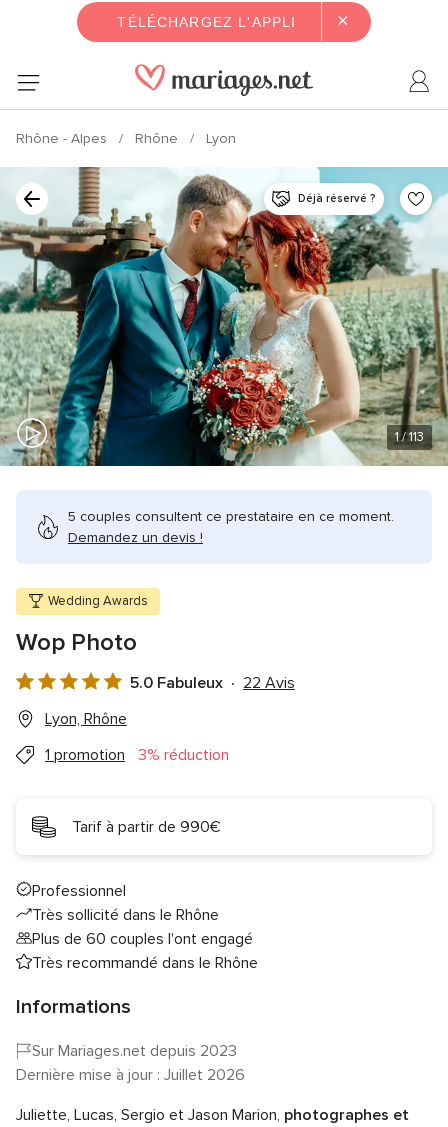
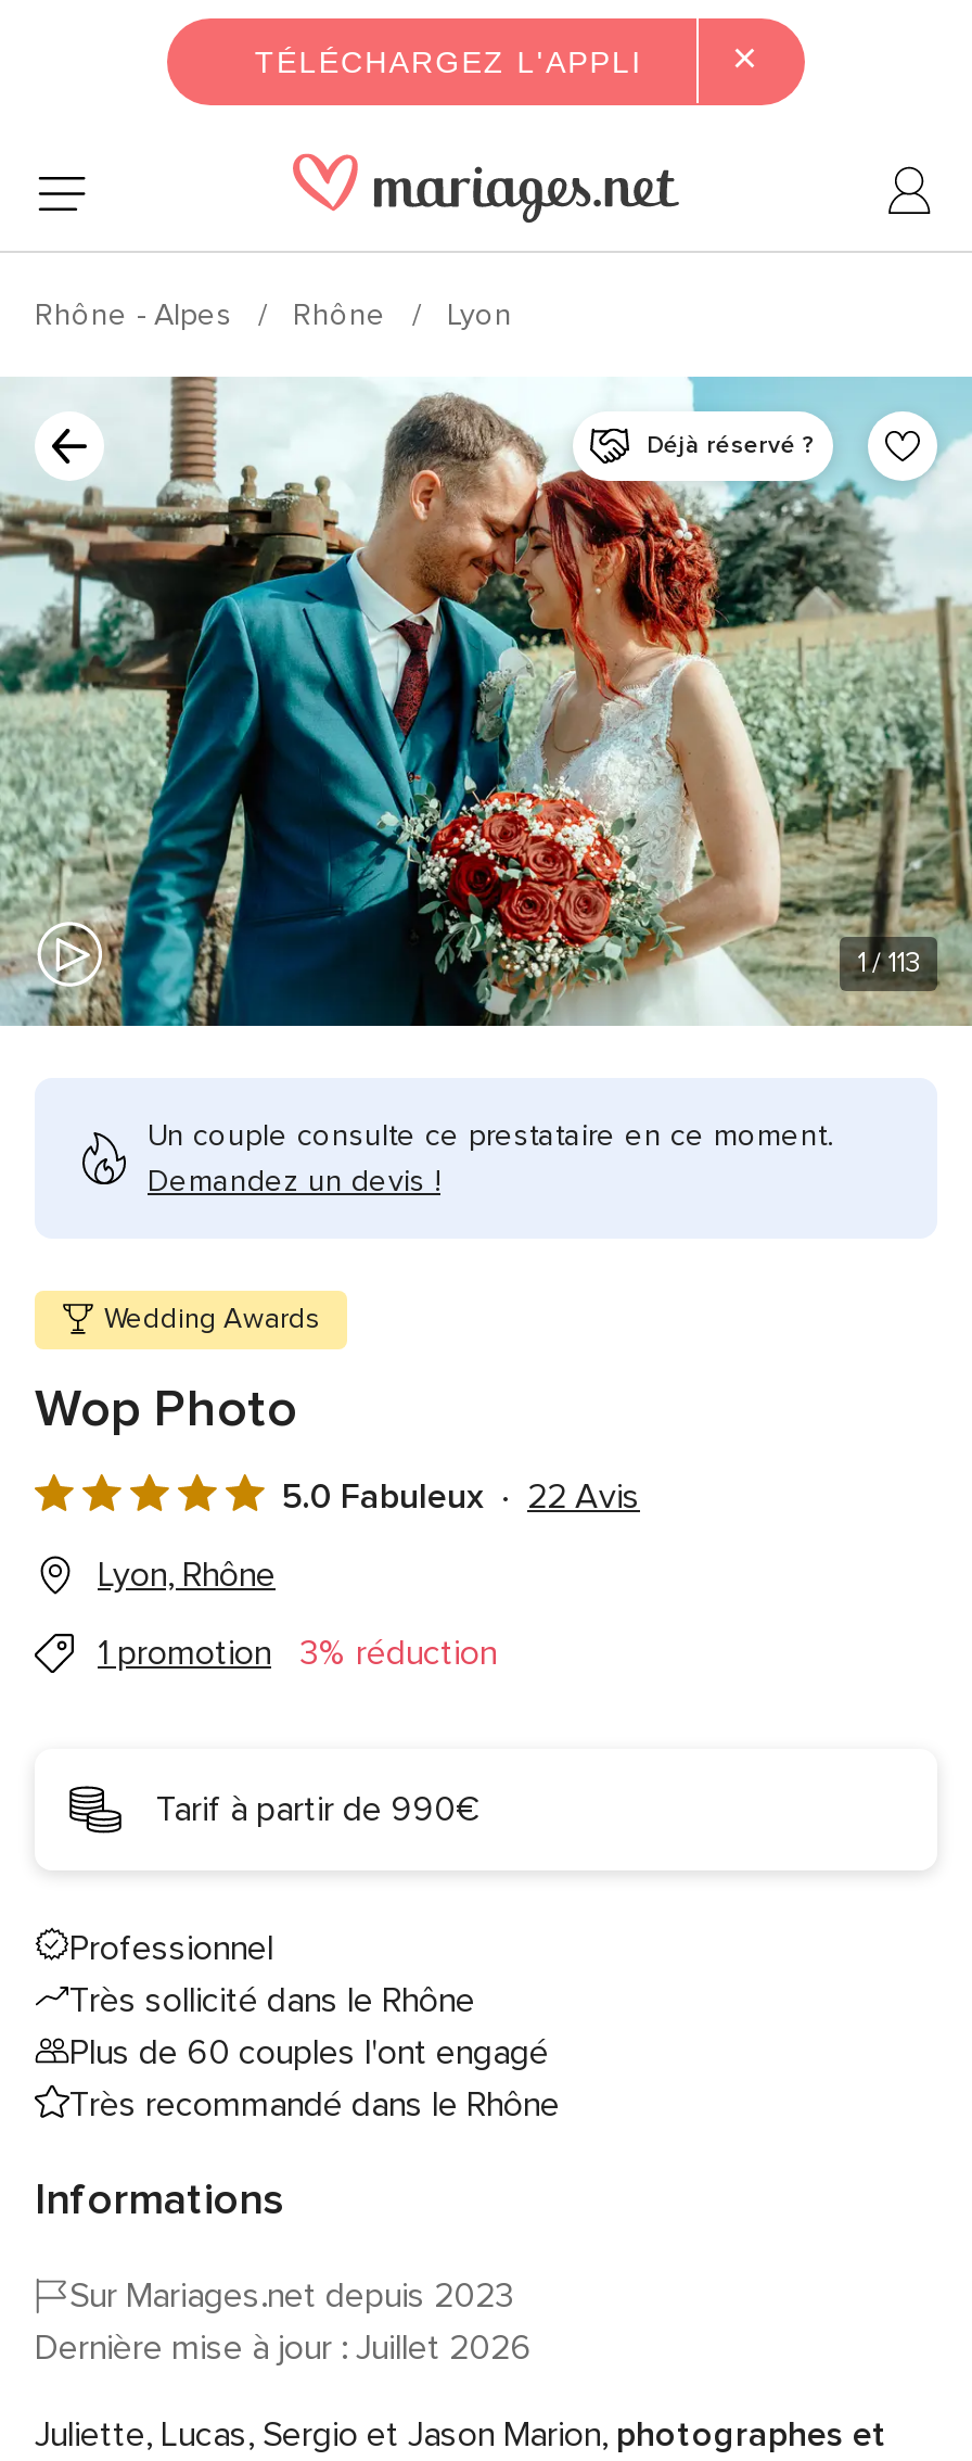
- 5 couples consultent ce prestataire en ce moment.
+ Un couple consulte ce prestataire en ce moment.
